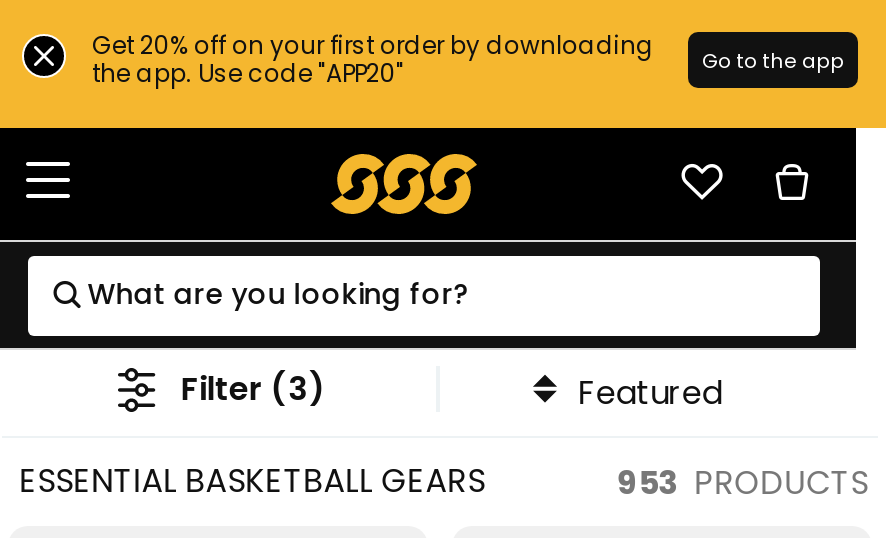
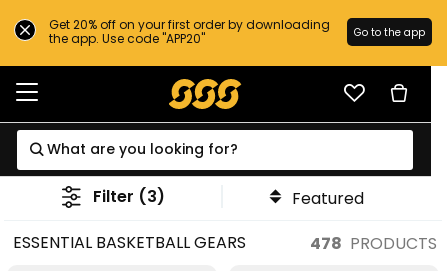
- 953 PRODUCTS
+ 478 PRODUCTS
